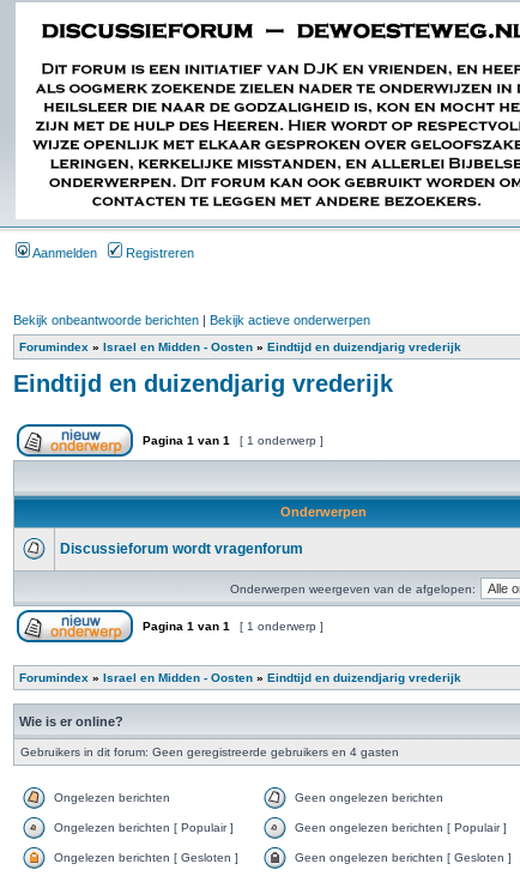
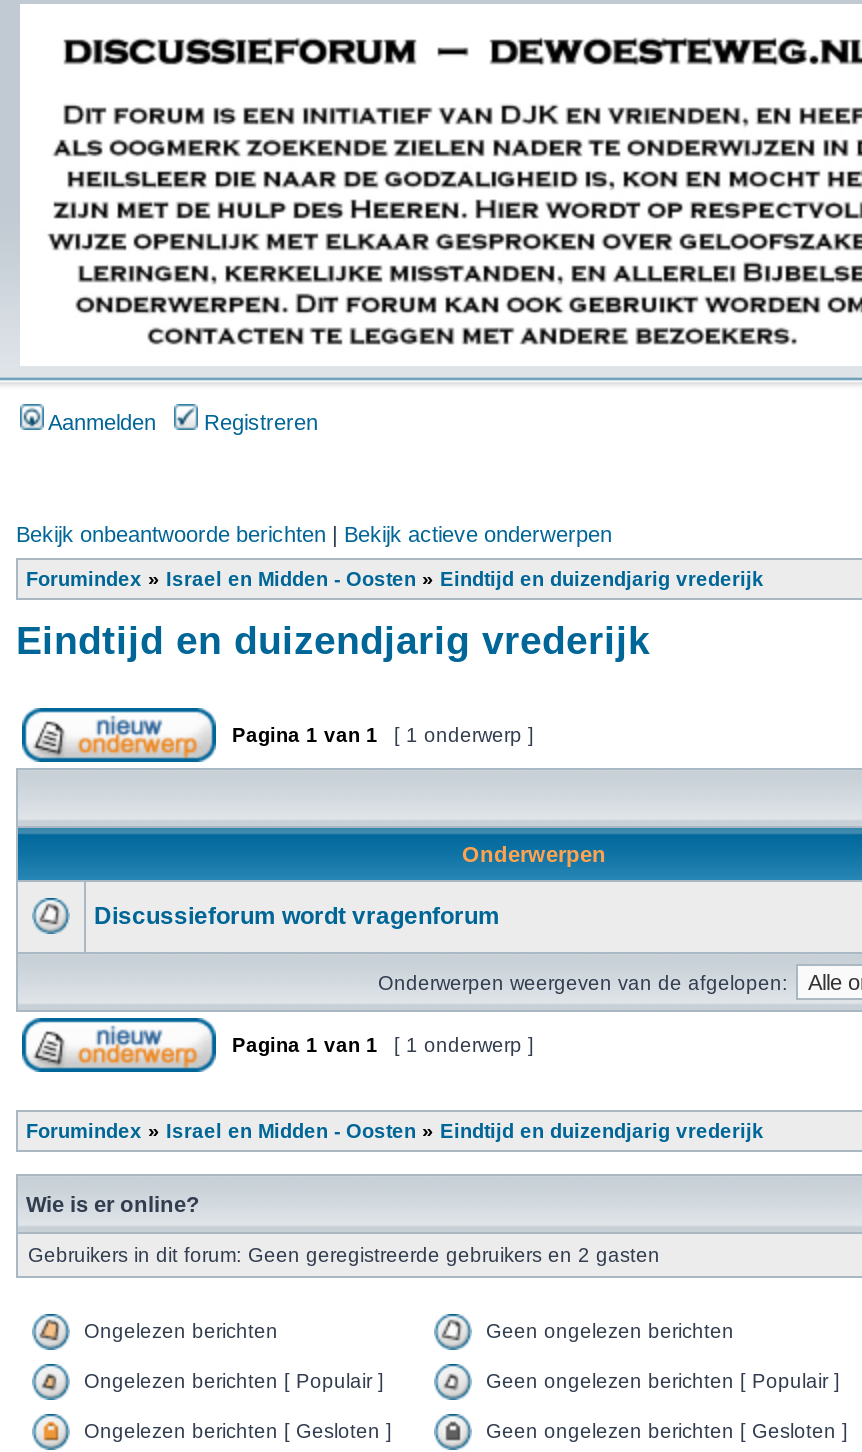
- Gebruikers in dit forum: Geen geregistreerde gebruikers en 4 gasten
+ Gebruikers in dit forum: Geen geregistreerde gebruikers en 2 gasten
